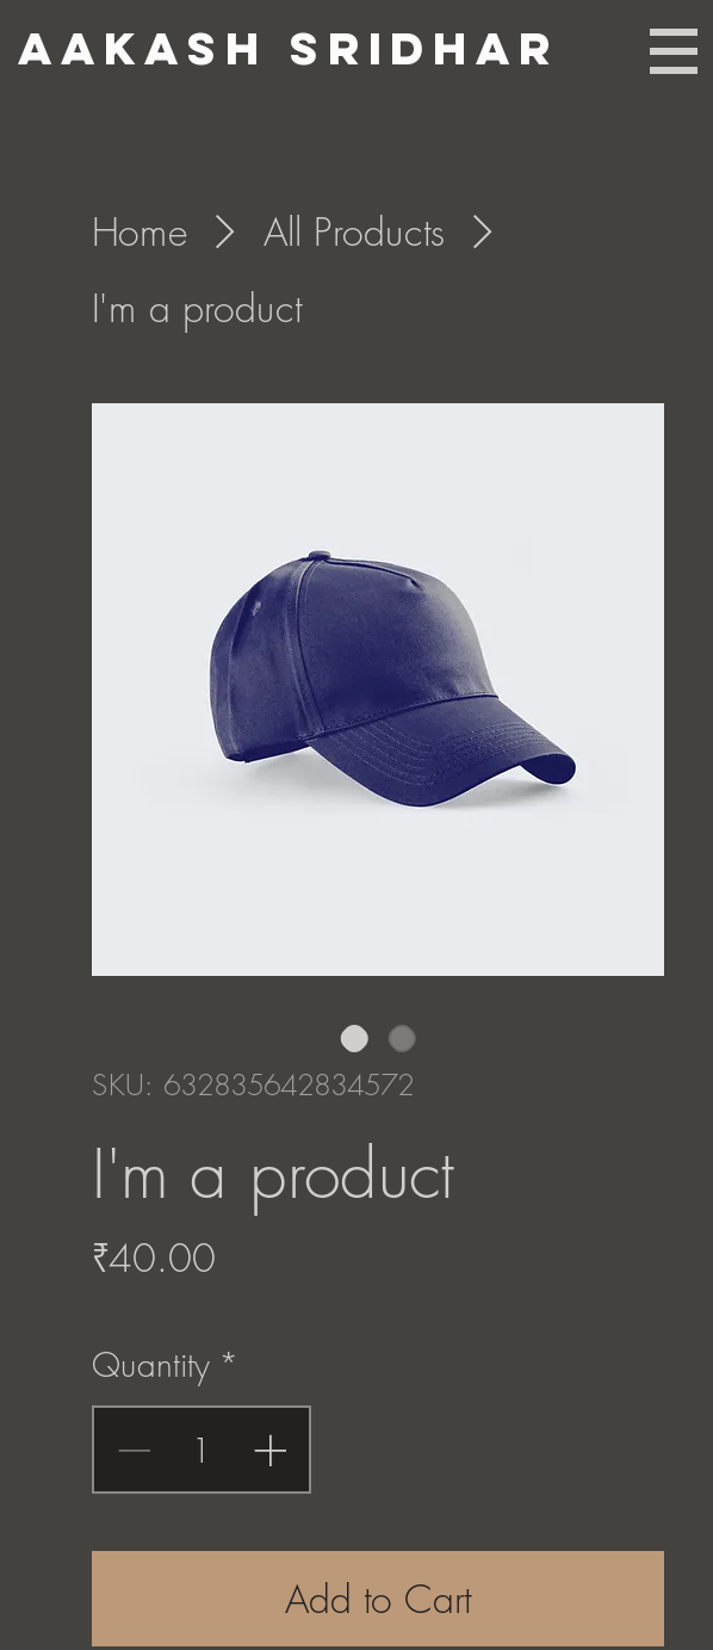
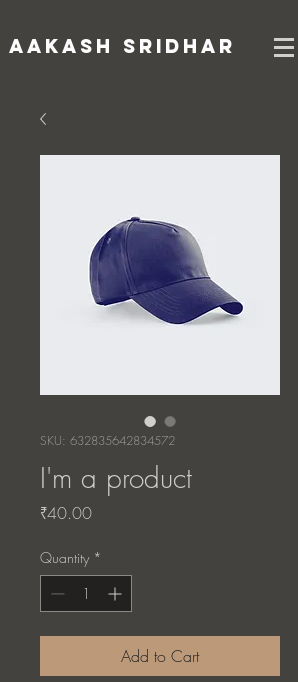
- Home
- All Products
- I'm a product
